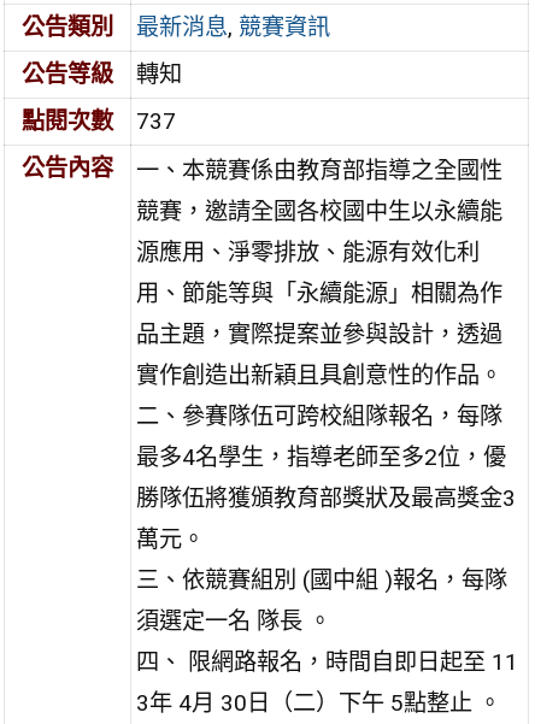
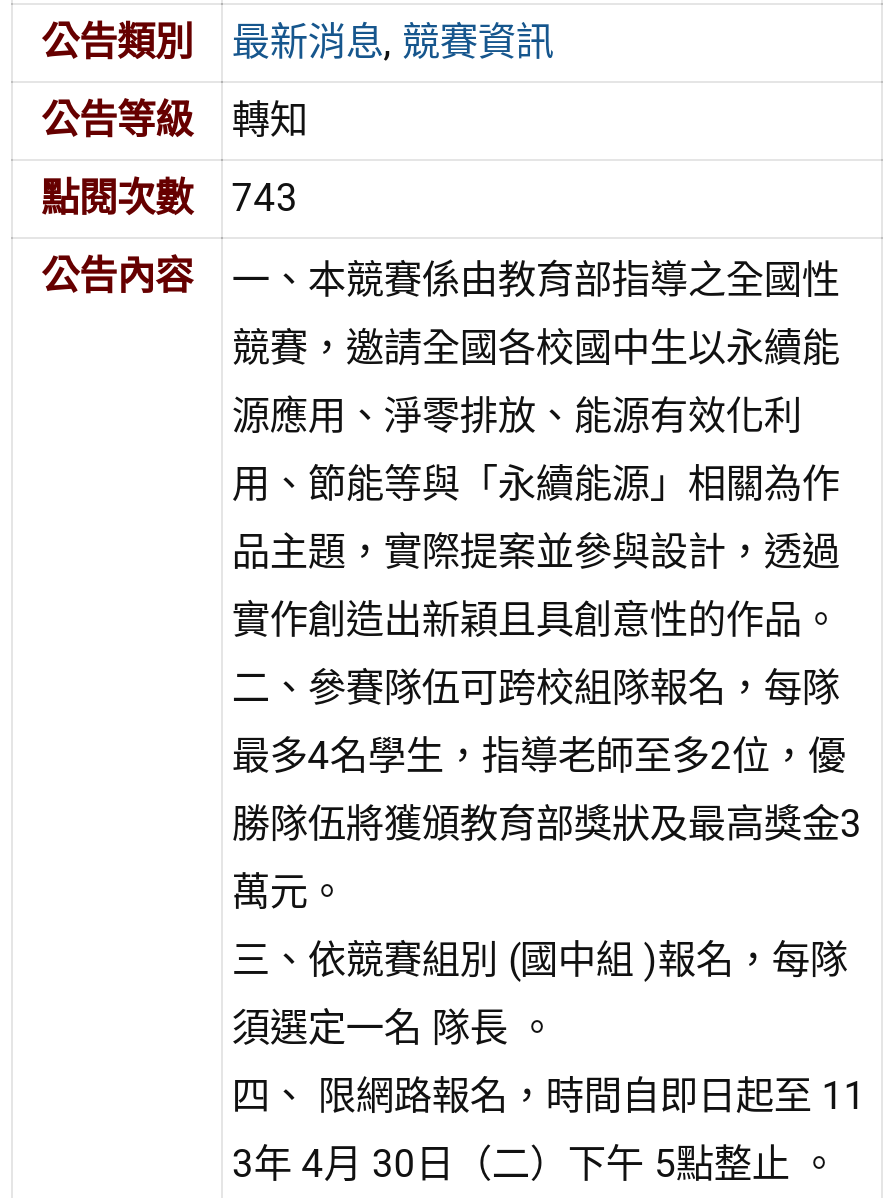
- 點閱次數 737
+ 點閱次數 743
